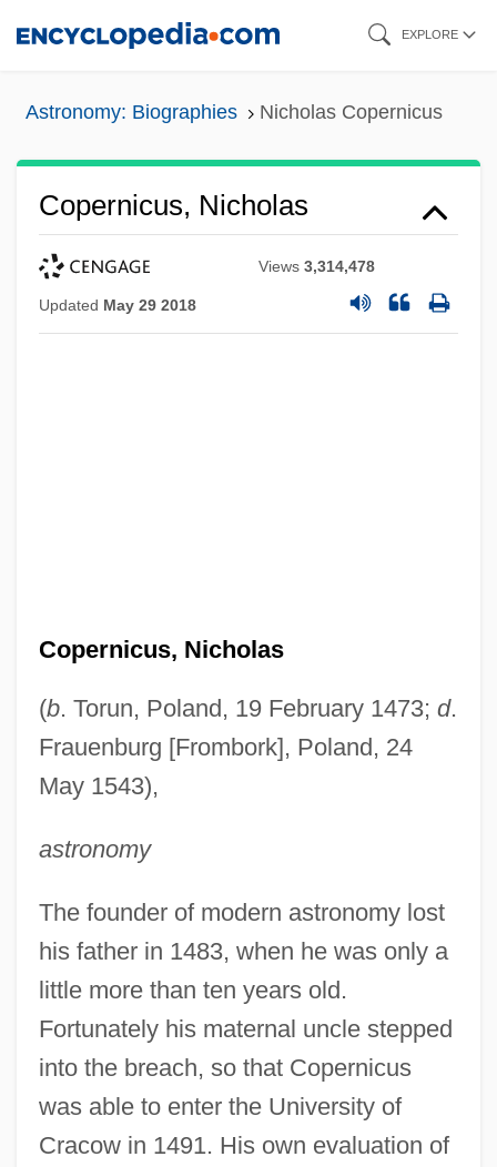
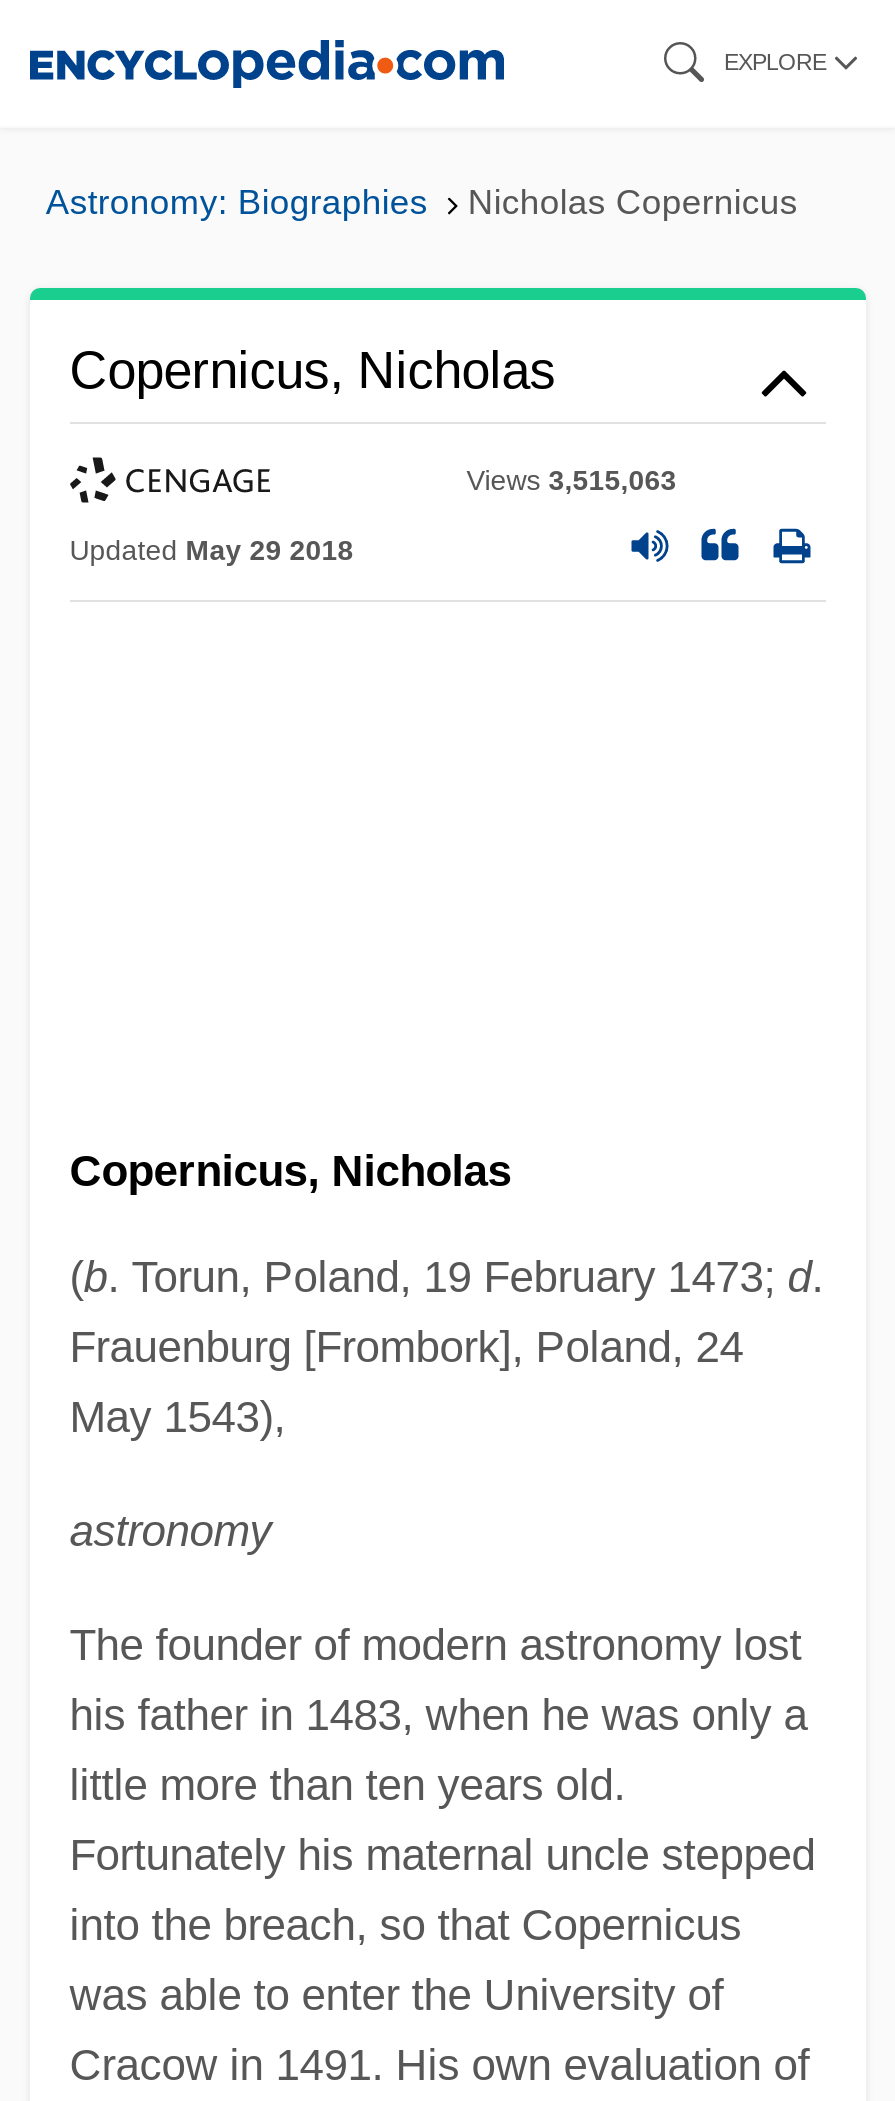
- Views 3,314,478
+ Views 3,515,063
